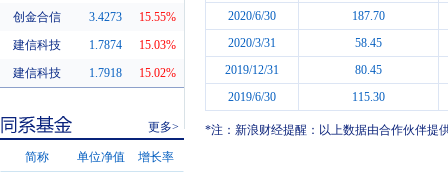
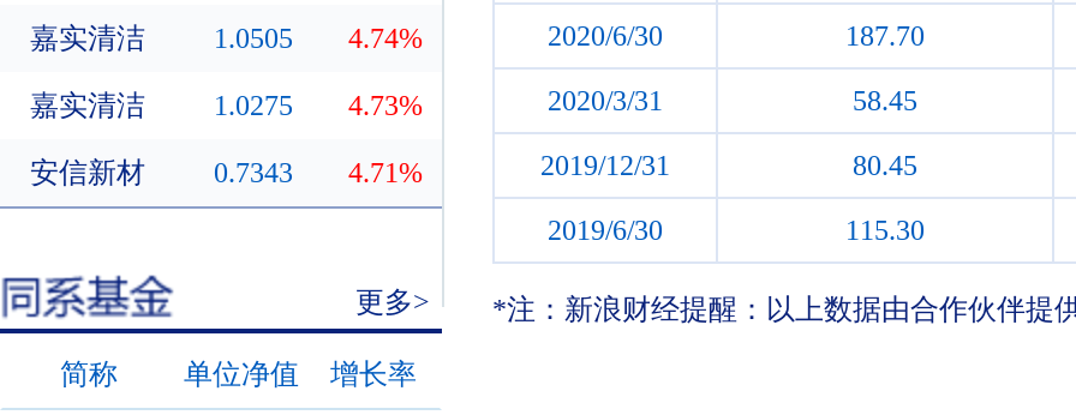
- 创金合信
- 3.4273
- 15.55%
+ 嘉实清洁
+ 1.0505
+ 4.74%

- 建信科技
- 1.7874
- 15.03%
+ 嘉实清洁
+ 1.0275
+ 4.73%

- 建信科技
- 1.7918
- 15.02%
+ 安信新材
+ 0.7343
+ 4.71%
